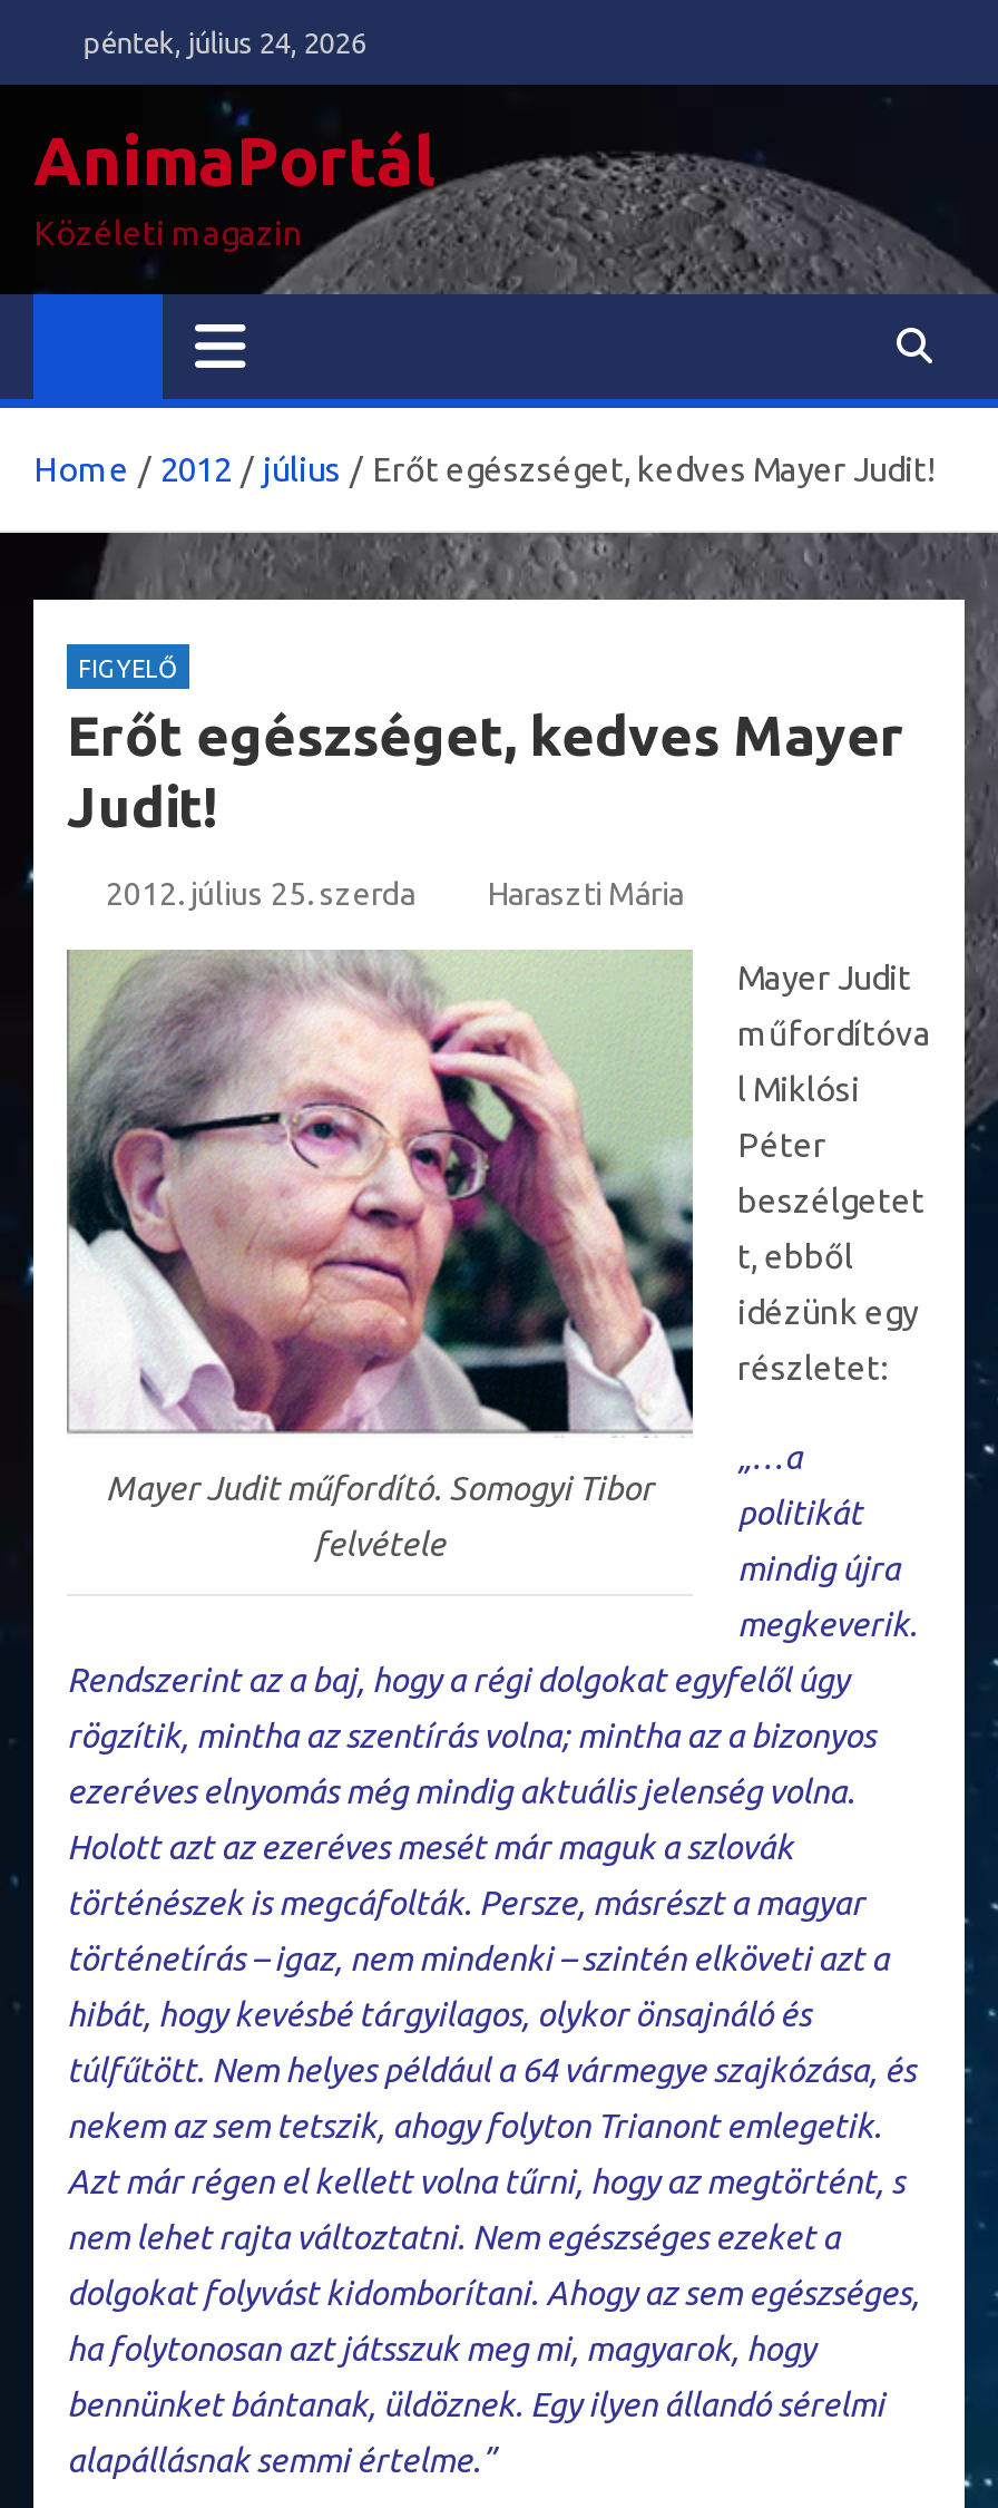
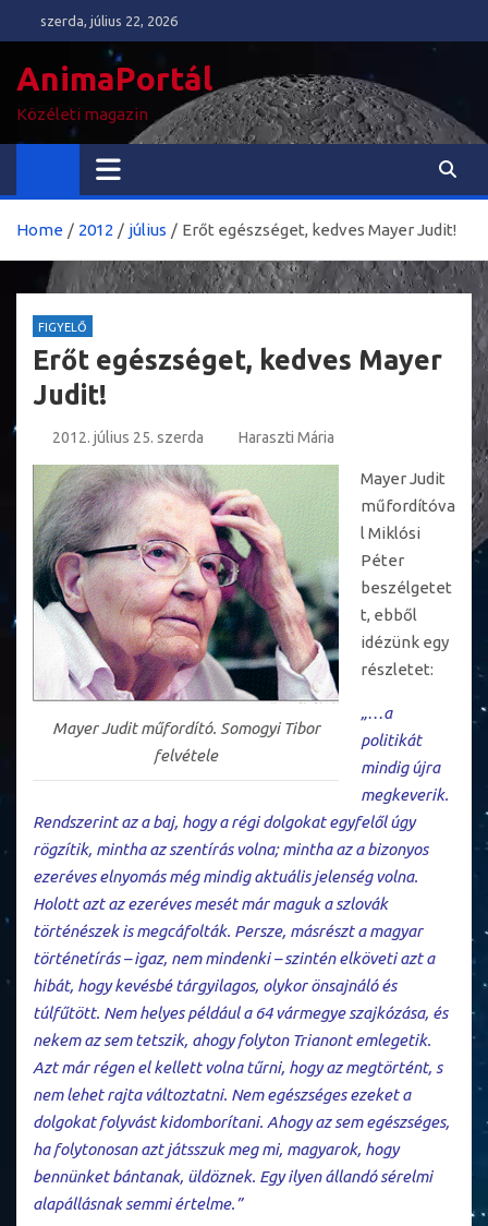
- péntek, július 24, 2026
+ szerda, július 22, 2026
